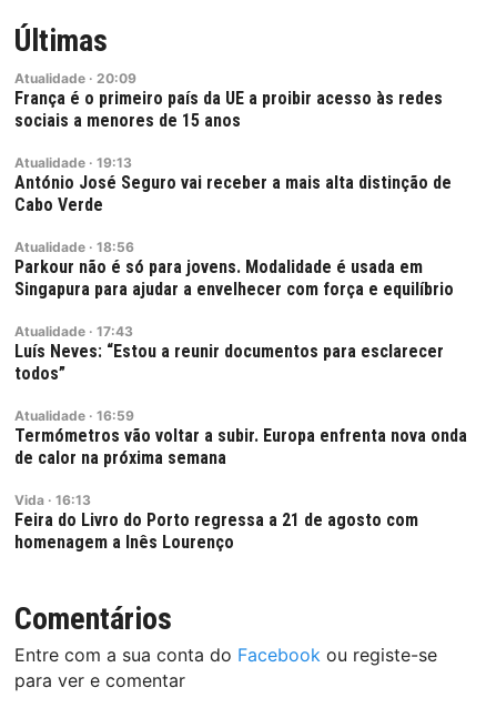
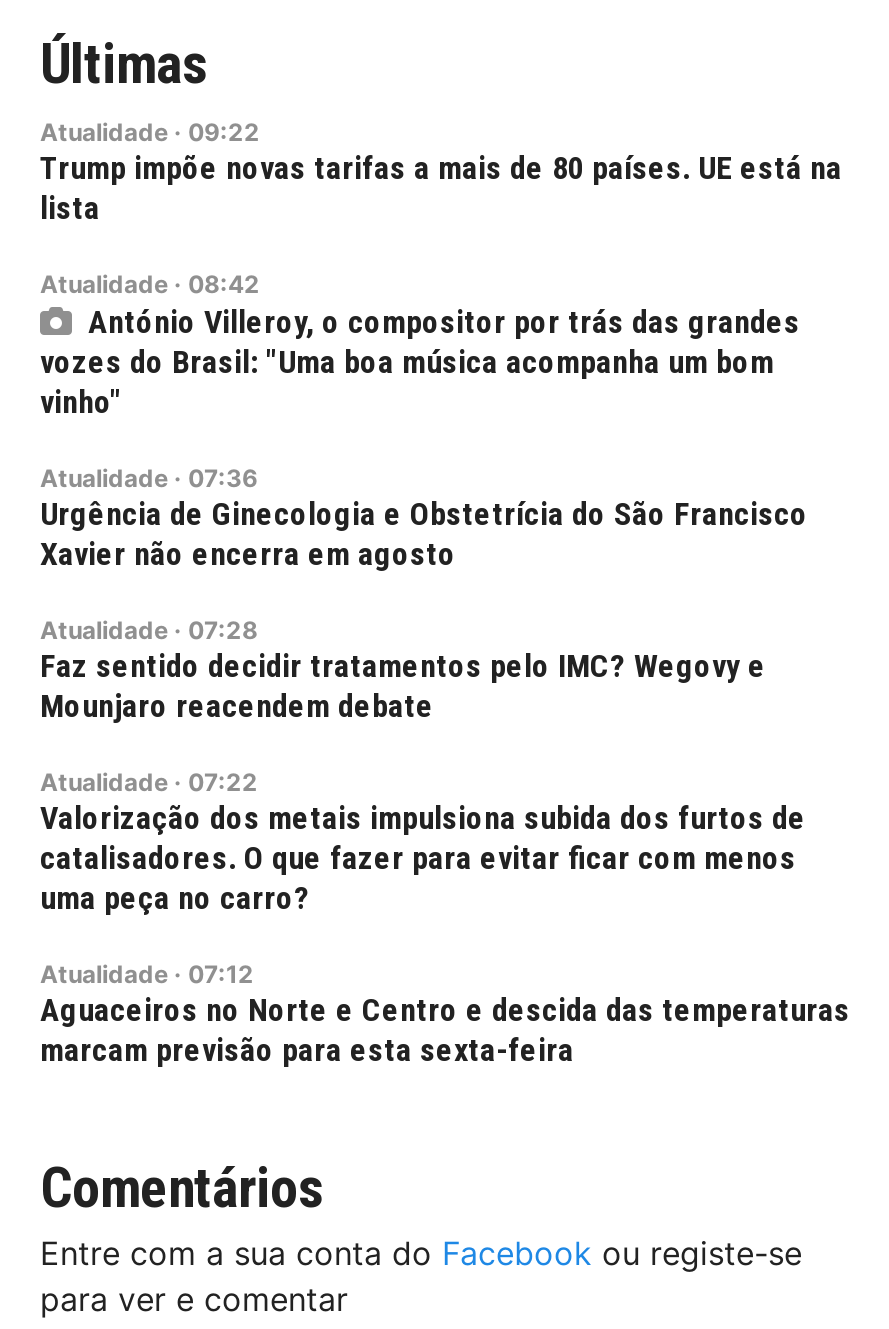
- Atualidade · 20:09
- França é o primeiro país da UE a proibir acesso às redes
- sociais a menores de 15 anos
+ Atualidade · 09:22
+ Trump impõe novas tarifas a mais de 80 países. UE está na
+ lista

- Atualidade · 19:13
- António José Seguro vai receber a mais alta distinção de
- Cabo Verde
+ Atualidade · 08:42
+ António Villeroy, o compositor por trás das grandes
+ vozes do Brasil: "Uma boa música acompanha um bom
+ vinho"

- Atualidade · 18:56
- Parkour não é só para jovens. Modalidade é usada em
- Singapura para ajudar a envelhecer com força e equilíbrio
+ Atualidade · 07:36
+ Urgência de Ginecologia e Obstetrícia do São Francisco
+ Xavier não encerra em agosto

- Atualidade · 17:43
- Luís Neves: “Estou a reunir documentos para esclarecer
- todos”
+ Atualidade · 07:28
+ Faz sentido decidir tratamentos pelo IMC? Wegovy e
+ Mounjaro reacendem debate

- Atualidade · 16:59
- Termómetros vão voltar a subir. Europa enfrenta nova onda
- de calor na próxima semana
+ Atualidade · 07:22
+ Valorização dos metais impulsiona subida dos furtos de
+ catalisadores. O que fazer para evitar ficar com menos
+ uma peça no carro?

- Vida · 16:13
- Feira do Livro do Porto regressa a 21 de agosto com
- homenagem a Inês Lourenço
+ Atualidade · 07:12
+ Aguaceiros no Norte e Centro e descida das temperaturas
+ marcam previsão para esta sexta-feira
